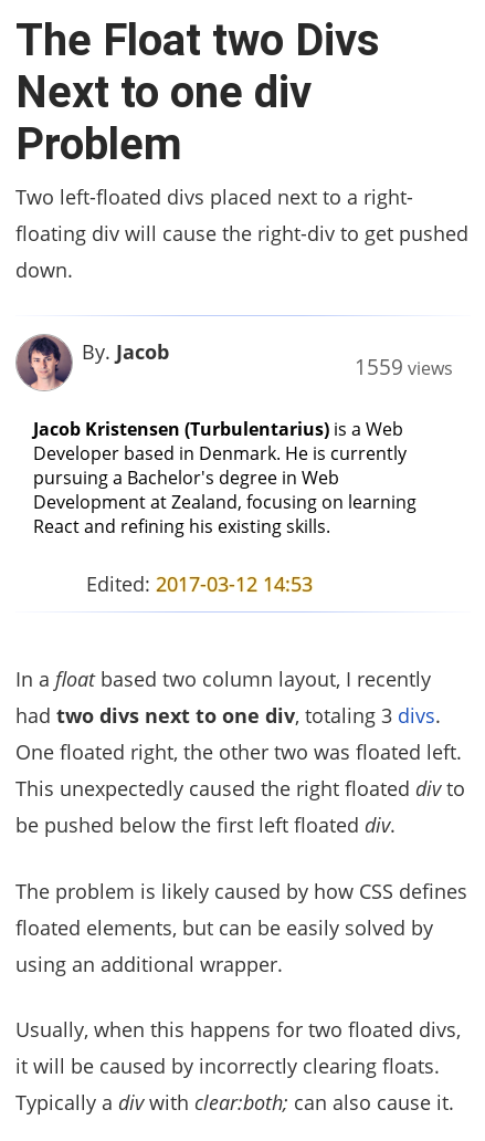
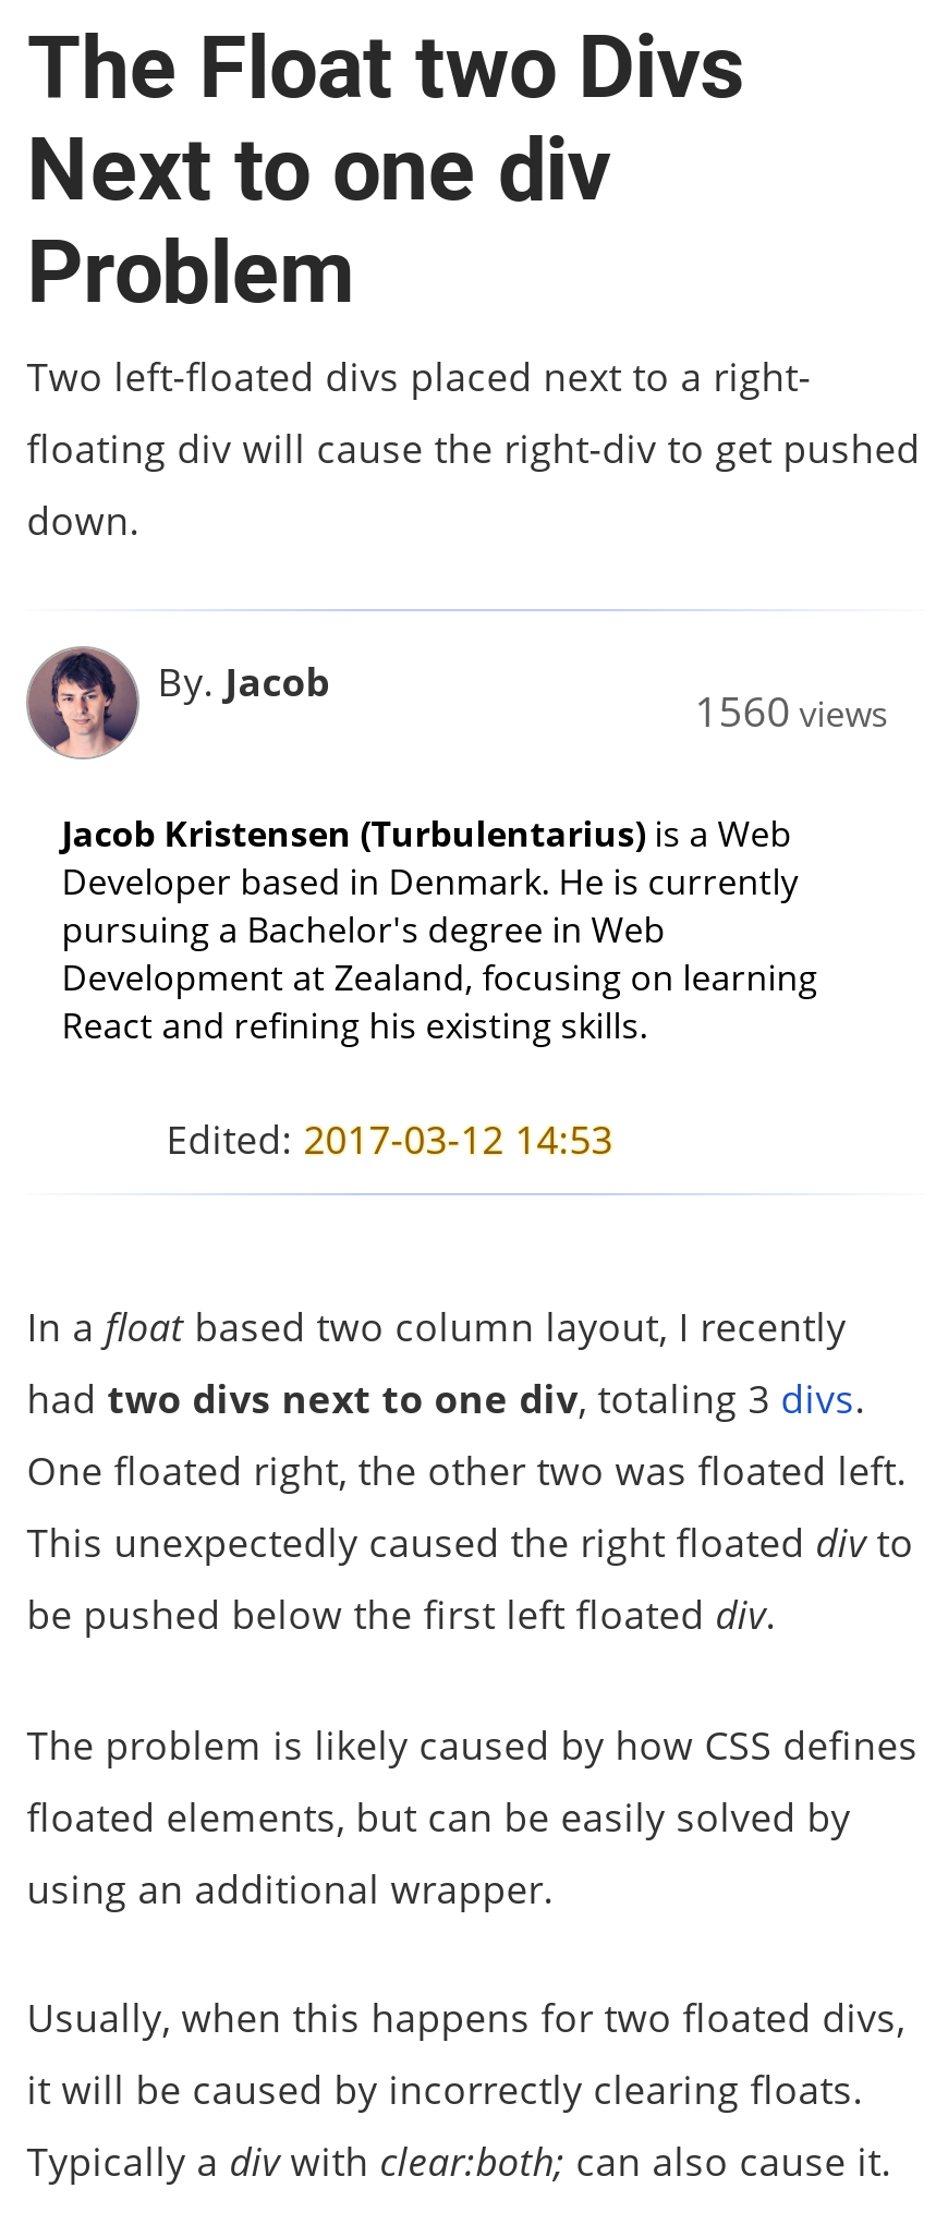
- 1559 views
+ 1560 views
